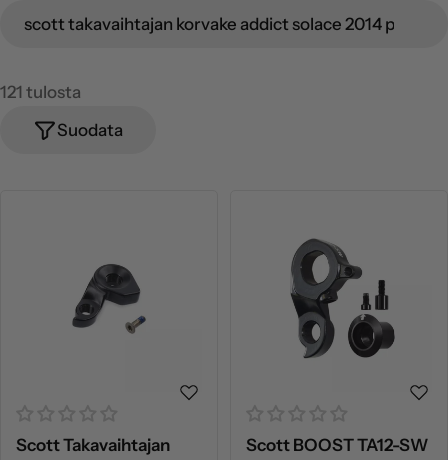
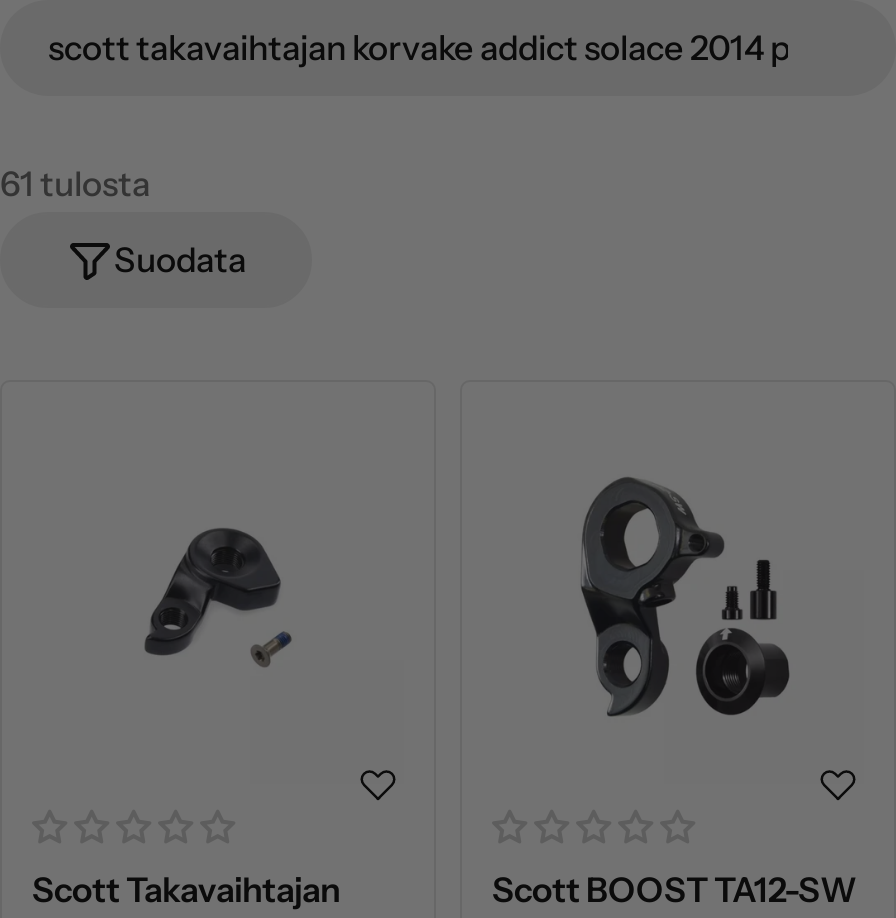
- 121 tulosta
+ 61 tulosta
